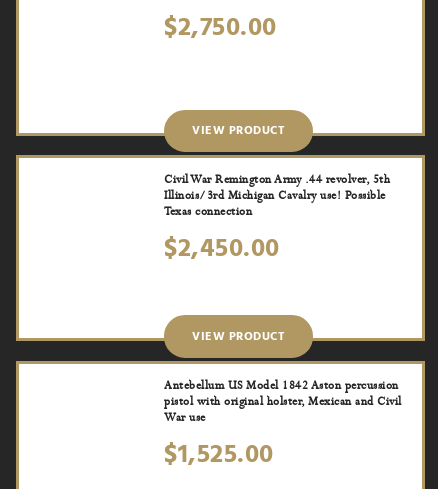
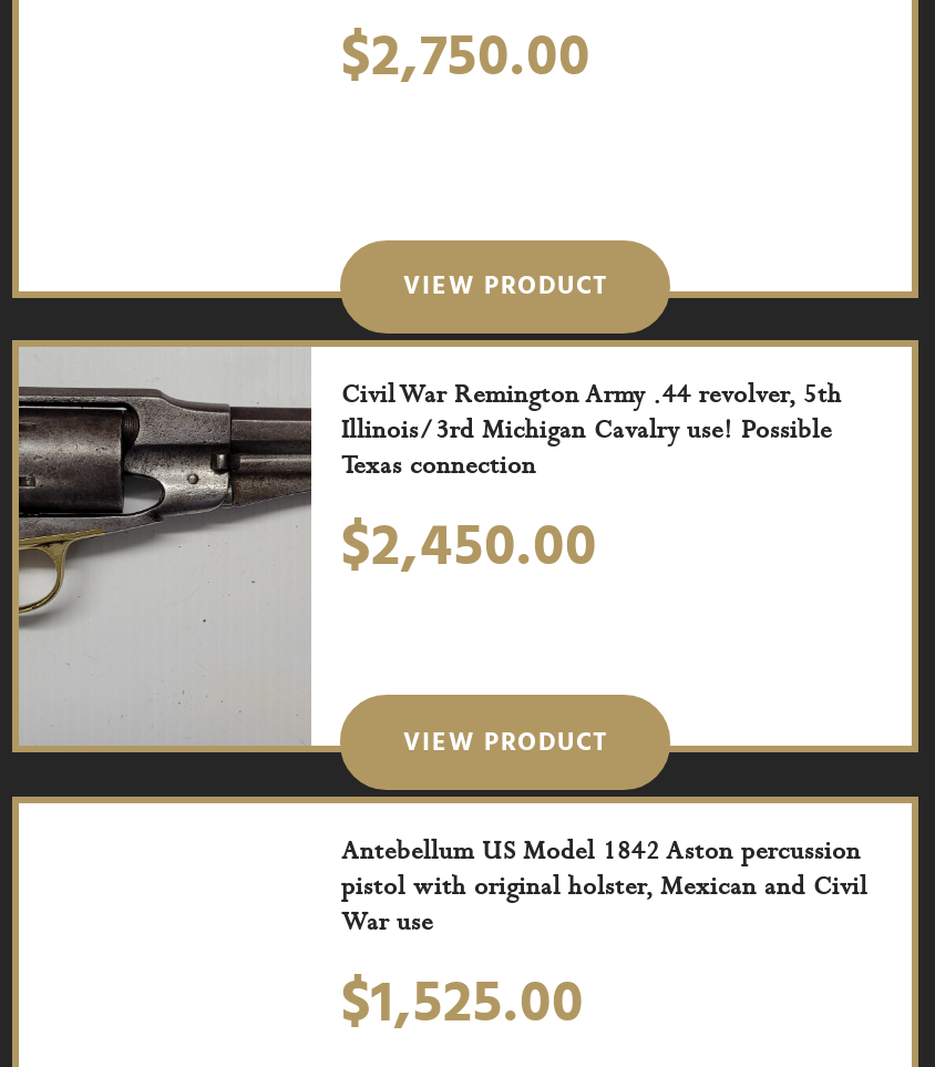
+ [image]
